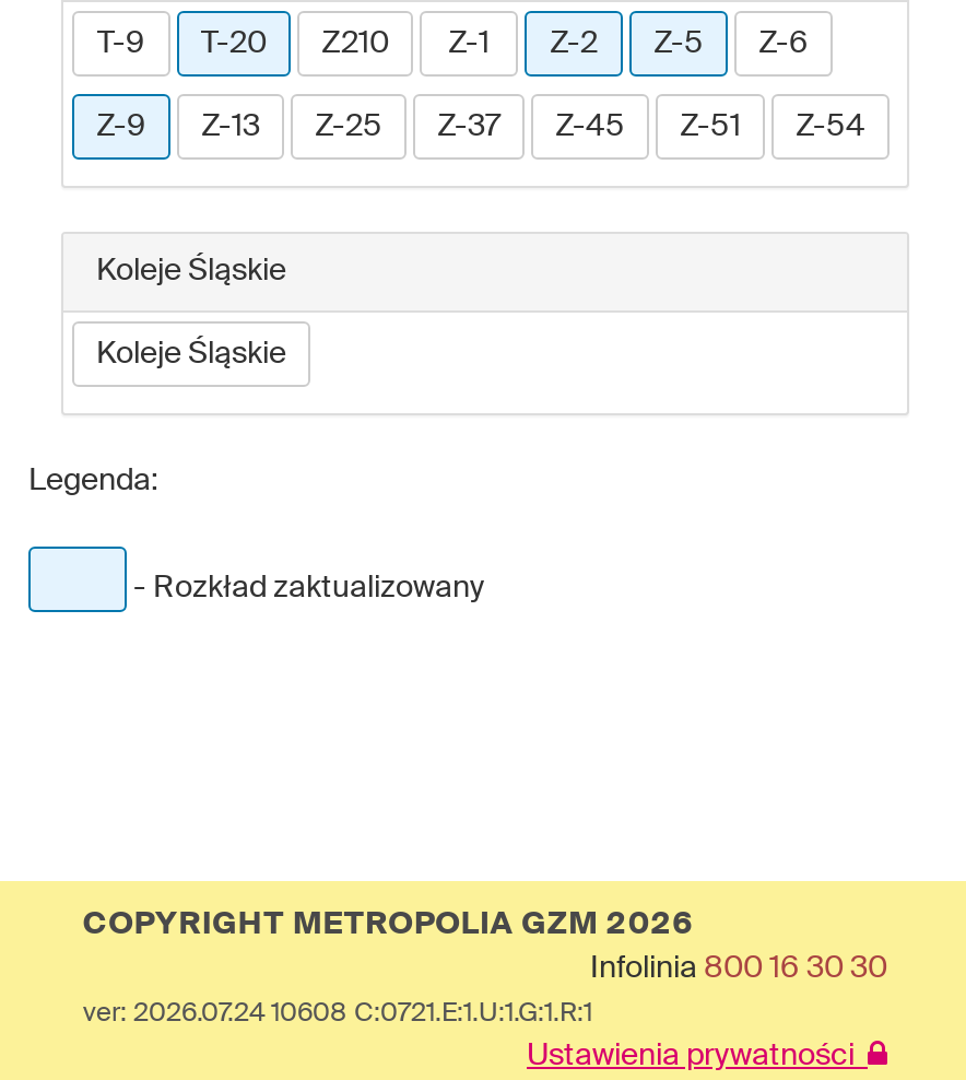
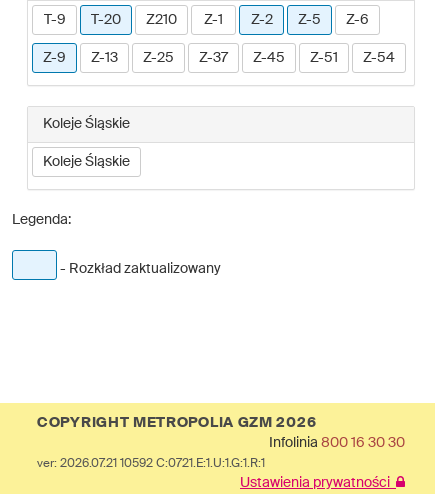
- ver: 2026.07.24 10608 C:0721.E:1.U:1.G:1.R:1
+ ver: 2026.07.21 10592 C:0721.E:1.U:1.G:1.R:1
